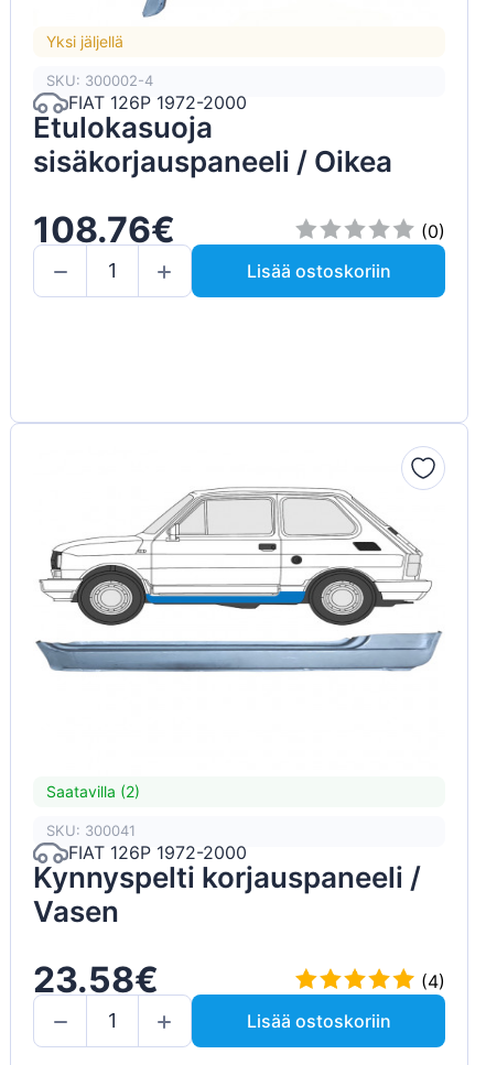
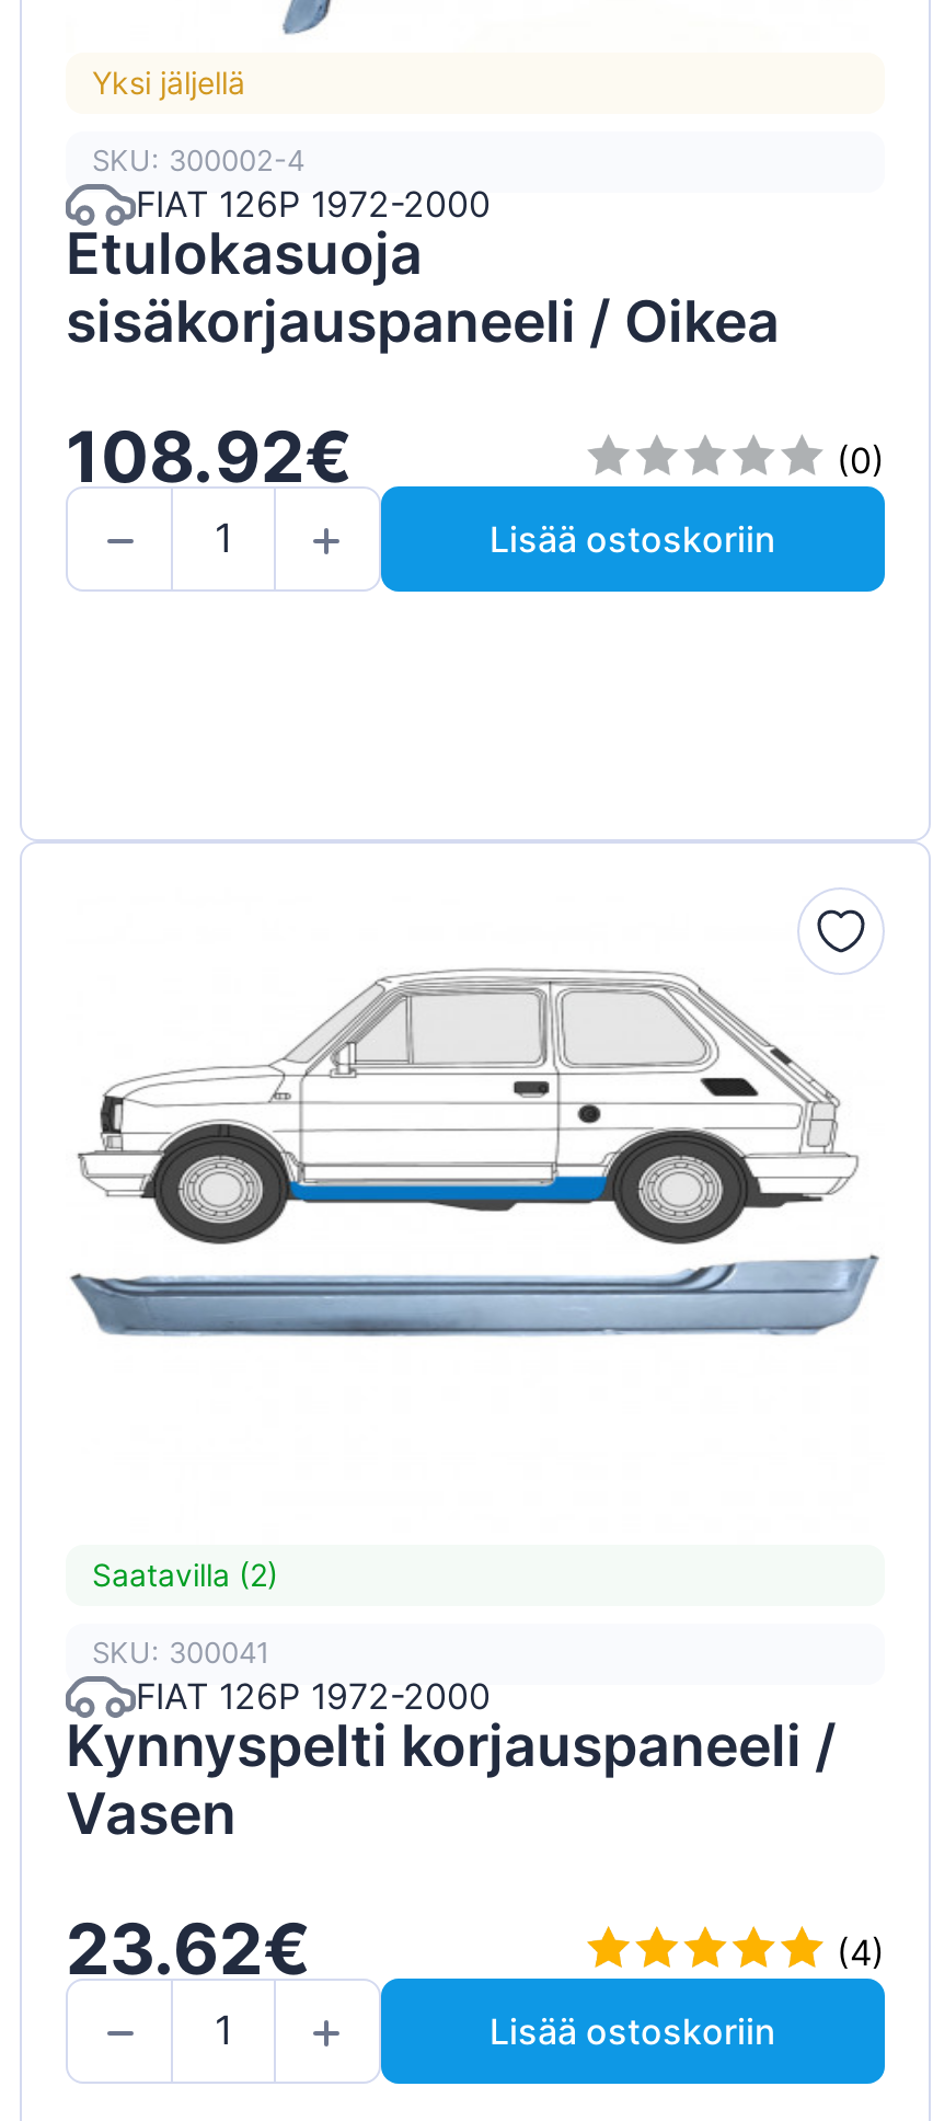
- 108.76€
+ 108.92€

- 23.58€
+ 23.62€
